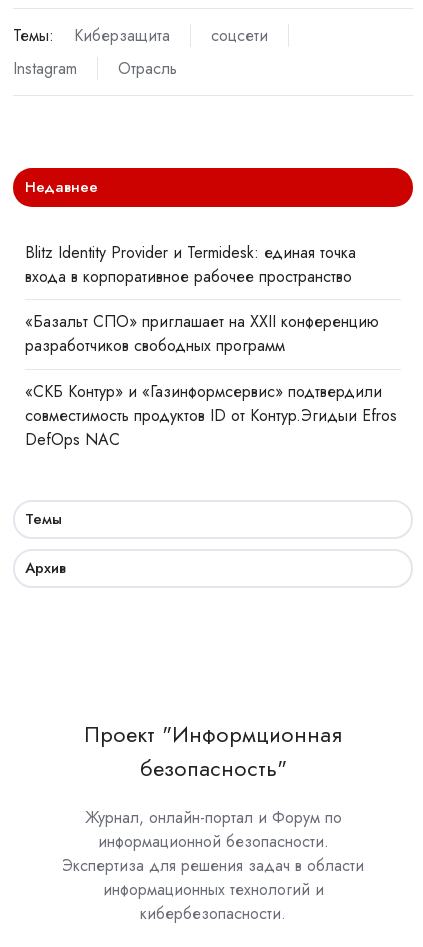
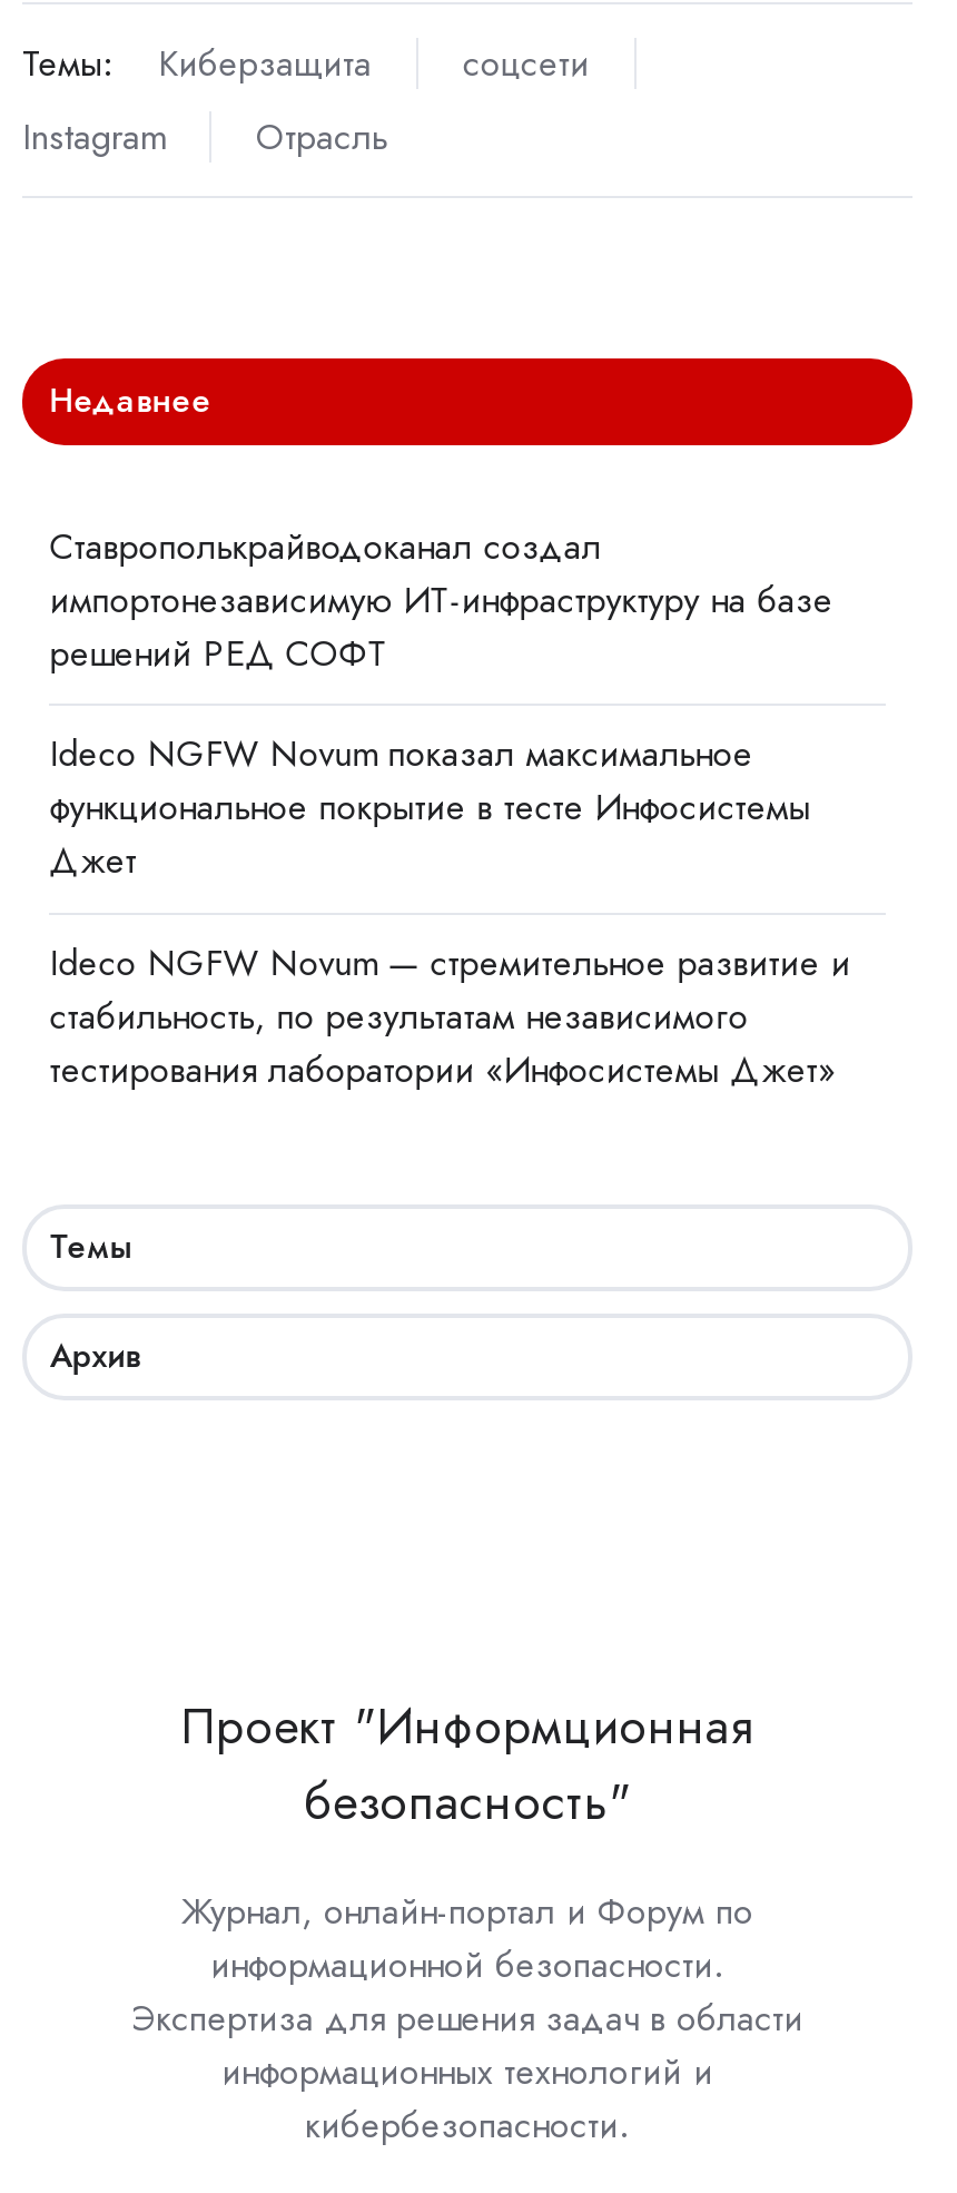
- Blitz Identity Provider и Termidesk: единая точка
- входа в корпоративное рабочее пространство
+ Ставрополькрайводоканал создал
+ импортонезависимую ИТ-инфраструктуру на базе
+ решений РЕД СОФТ

- «Базальт СПО» приглашает на XXII конференцию
- разработчиков свободных программ
+ Ideco NGFW Novum показал максимальное
+ функциональное покрытие в тесте Инфосистемы
+ Джет

- «СКБ Контур» и «Газинформсервис» подтвердили
- совместимость продуктов ID от Контур.Эгидыи Efros
- DefOps NAC
+ Ideco NGFW Novum — стремительное развитие и
+ стабильность, по результатам независимого
+ тестирования лаборатории «Инфосистемы Джет»
